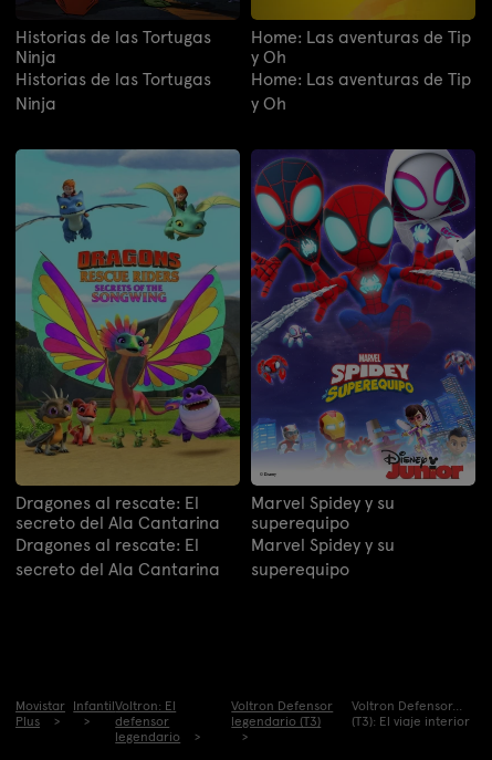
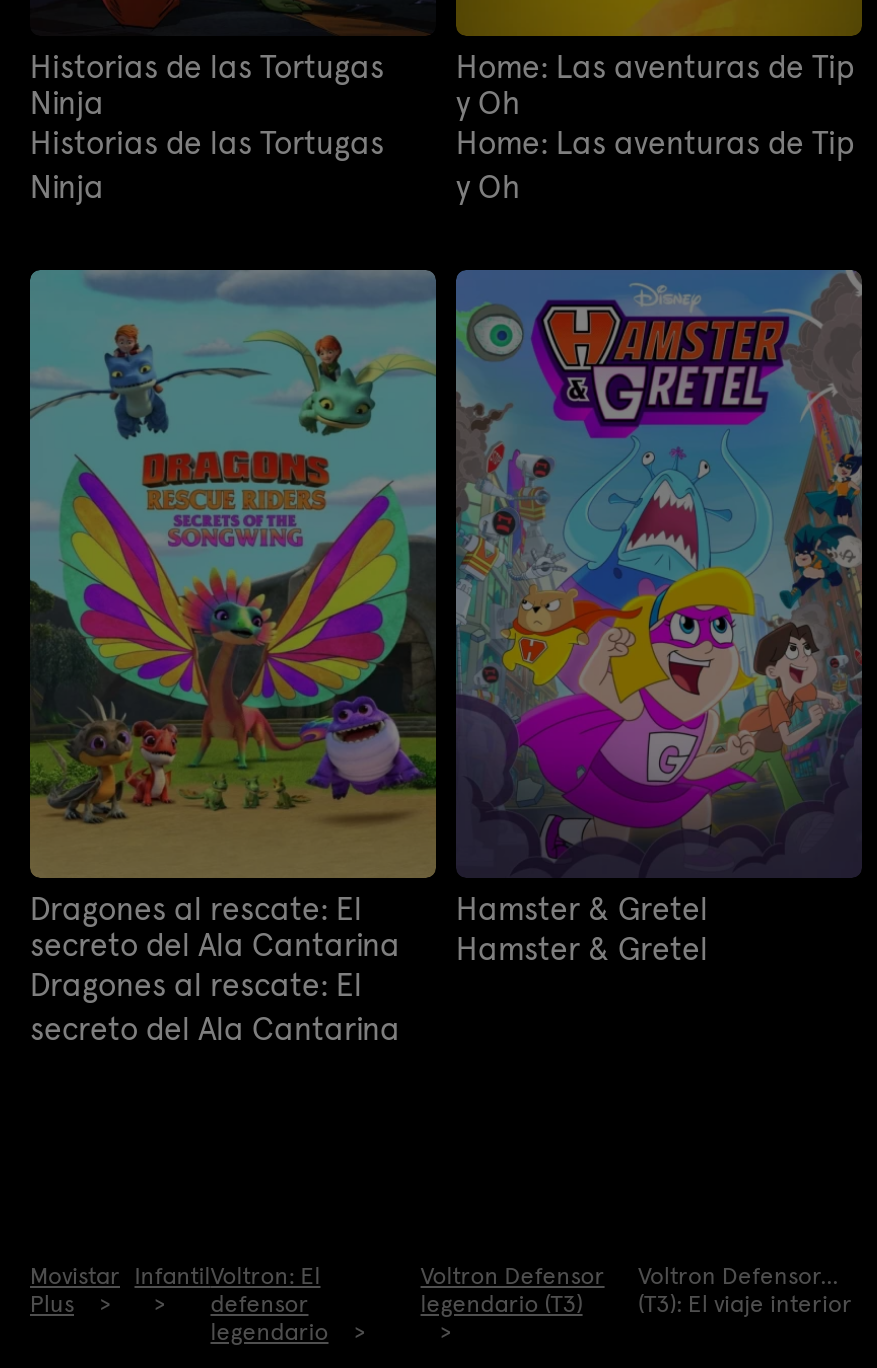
- [image]
- Marvel Spidey y su
- superequipo
- Marvel Spidey y su
- superequipo
+ [image]
+ Hamster & Gretel
+ Hamster & Gretel
